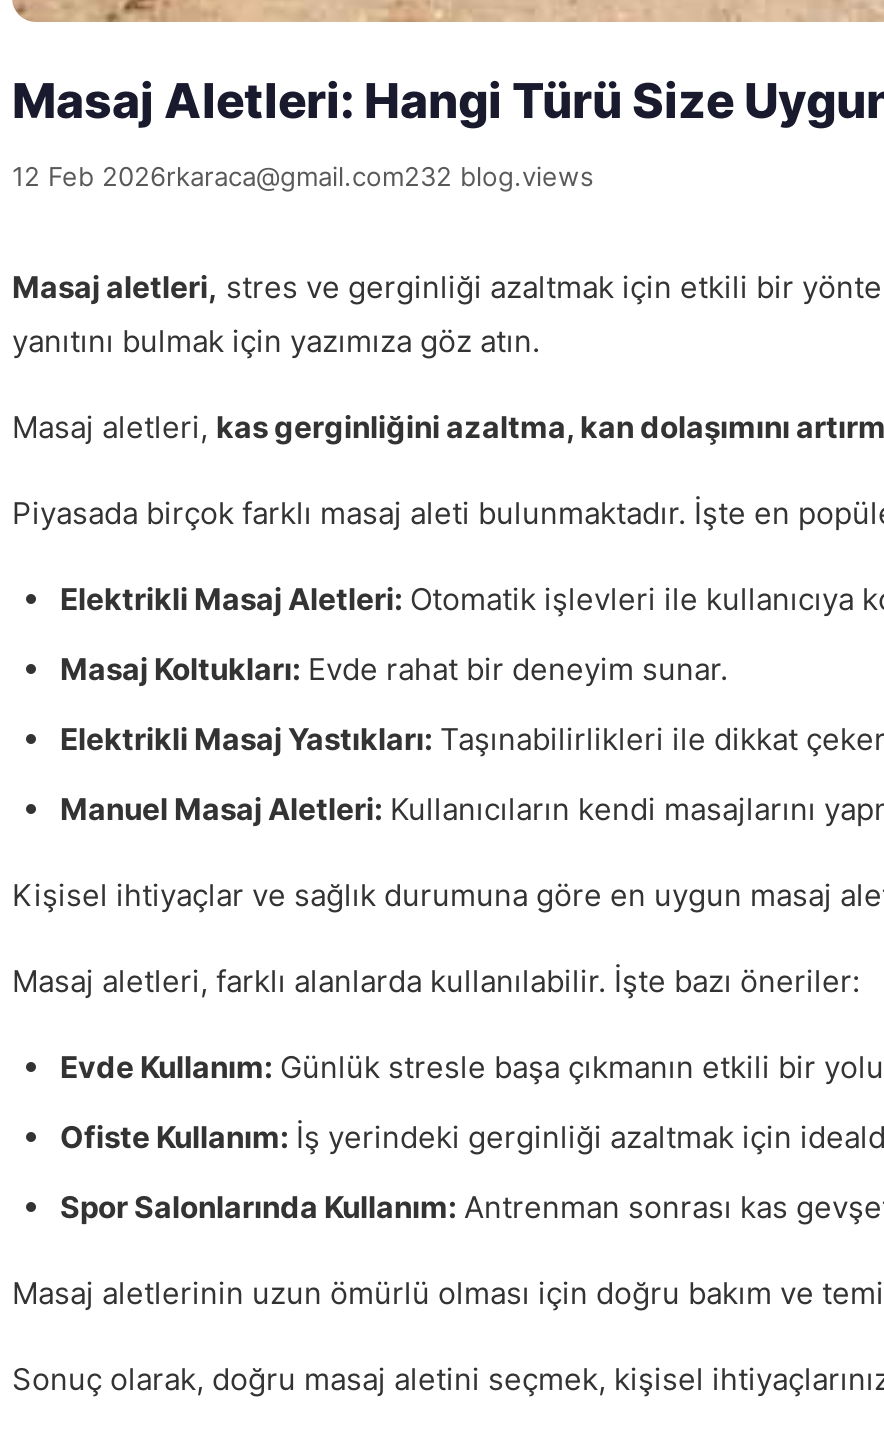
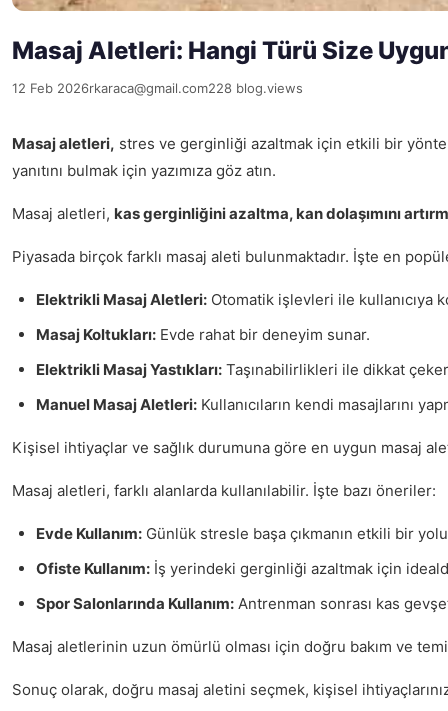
- 12 Feb 2026rkaraca@gmail.com232 blog.views
+ 12 Feb 2026rkaraca@gmail.com228 blog.views
